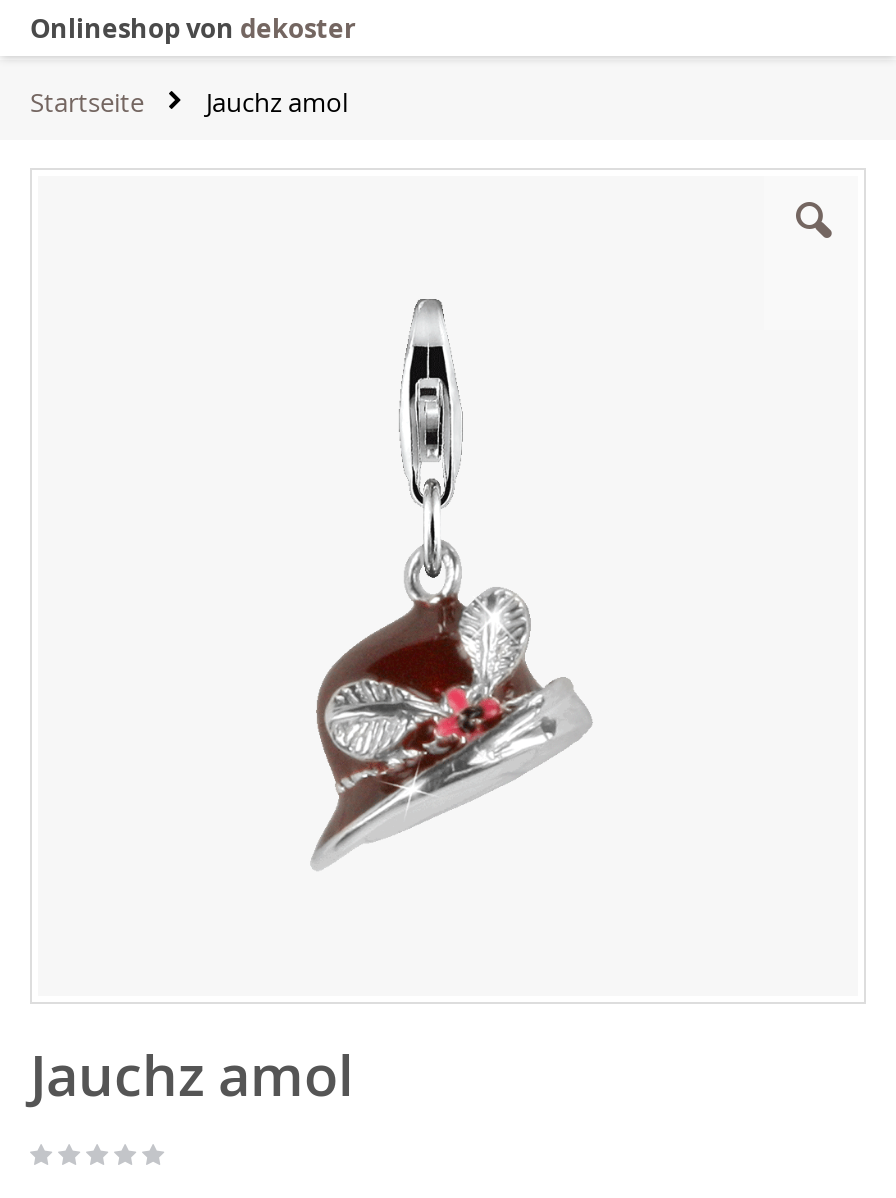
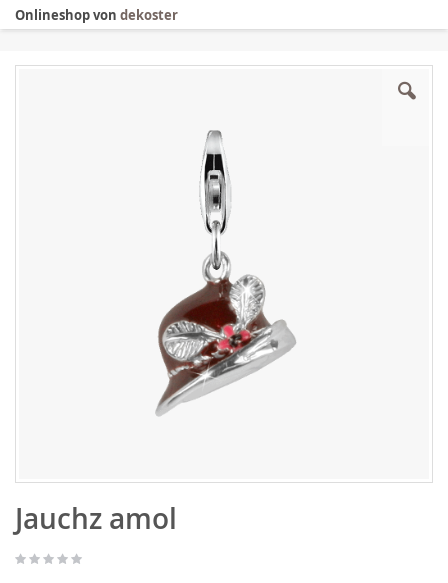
- Startseite
- Jauchz amol
